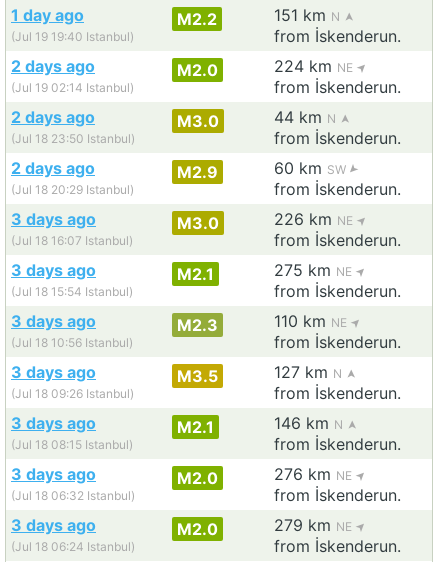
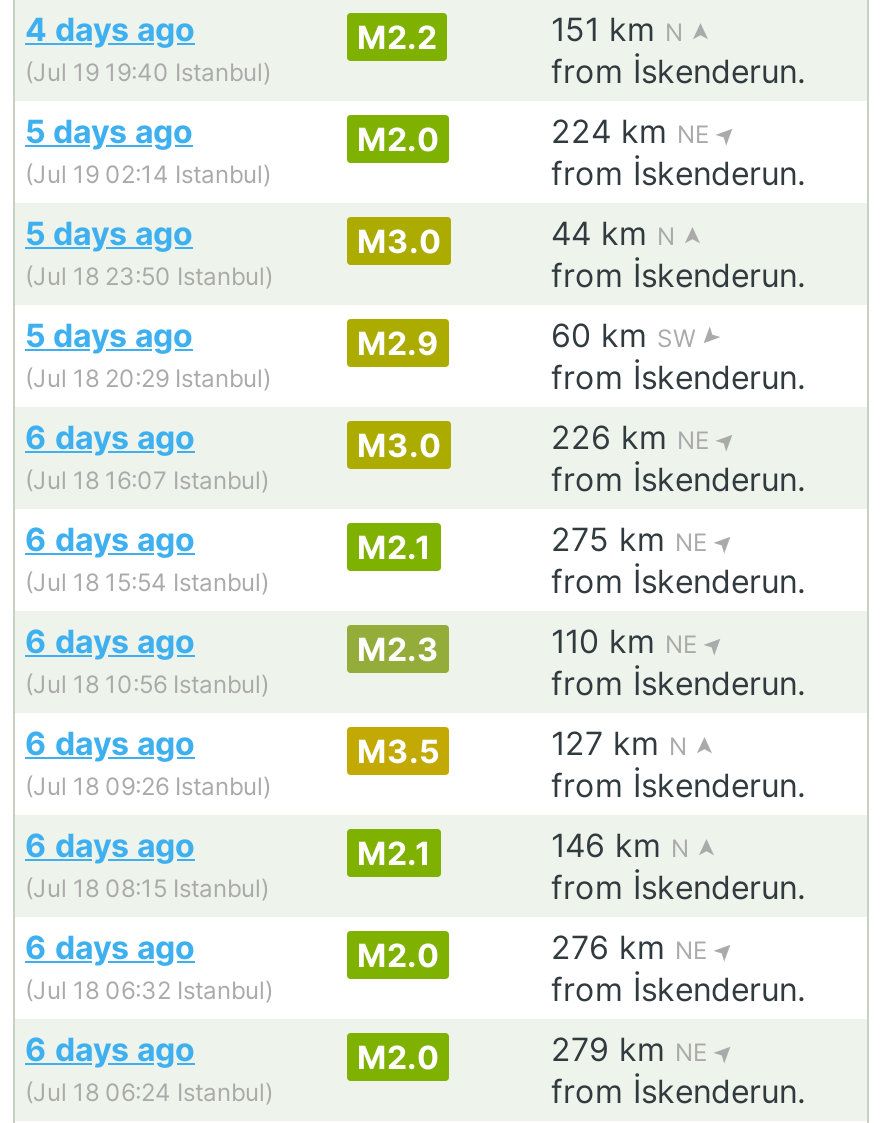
- 1 day ago
+ 4 days ago

- 2 days ago
+ 5 days ago

- 2 days ago
+ 5 days ago

- 2 days ago
+ 5 days ago

- 3 days ago
+ 6 days ago

- 3 days ago
+ 6 days ago

- 3 days ago
+ 6 days ago

- 3 days ago
+ 6 days ago

- 3 days ago
+ 6 days ago

- 3 days ago
+ 6 days ago

- 3 days ago
+ 6 days ago
